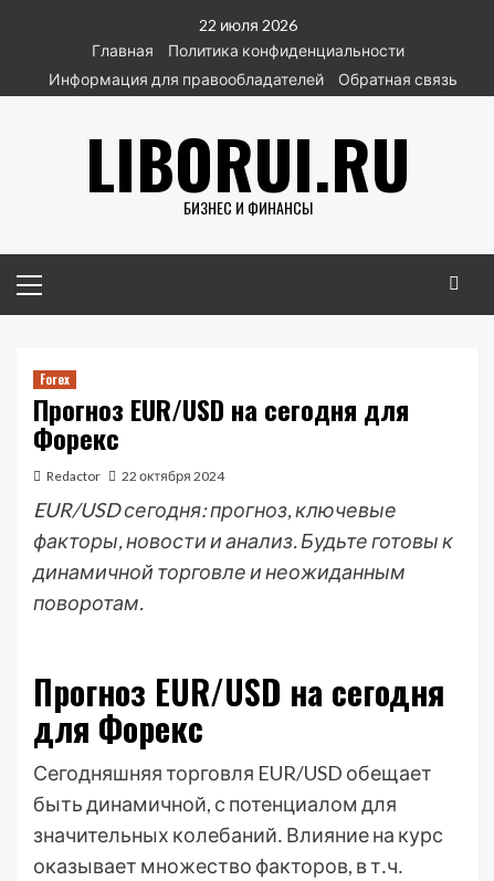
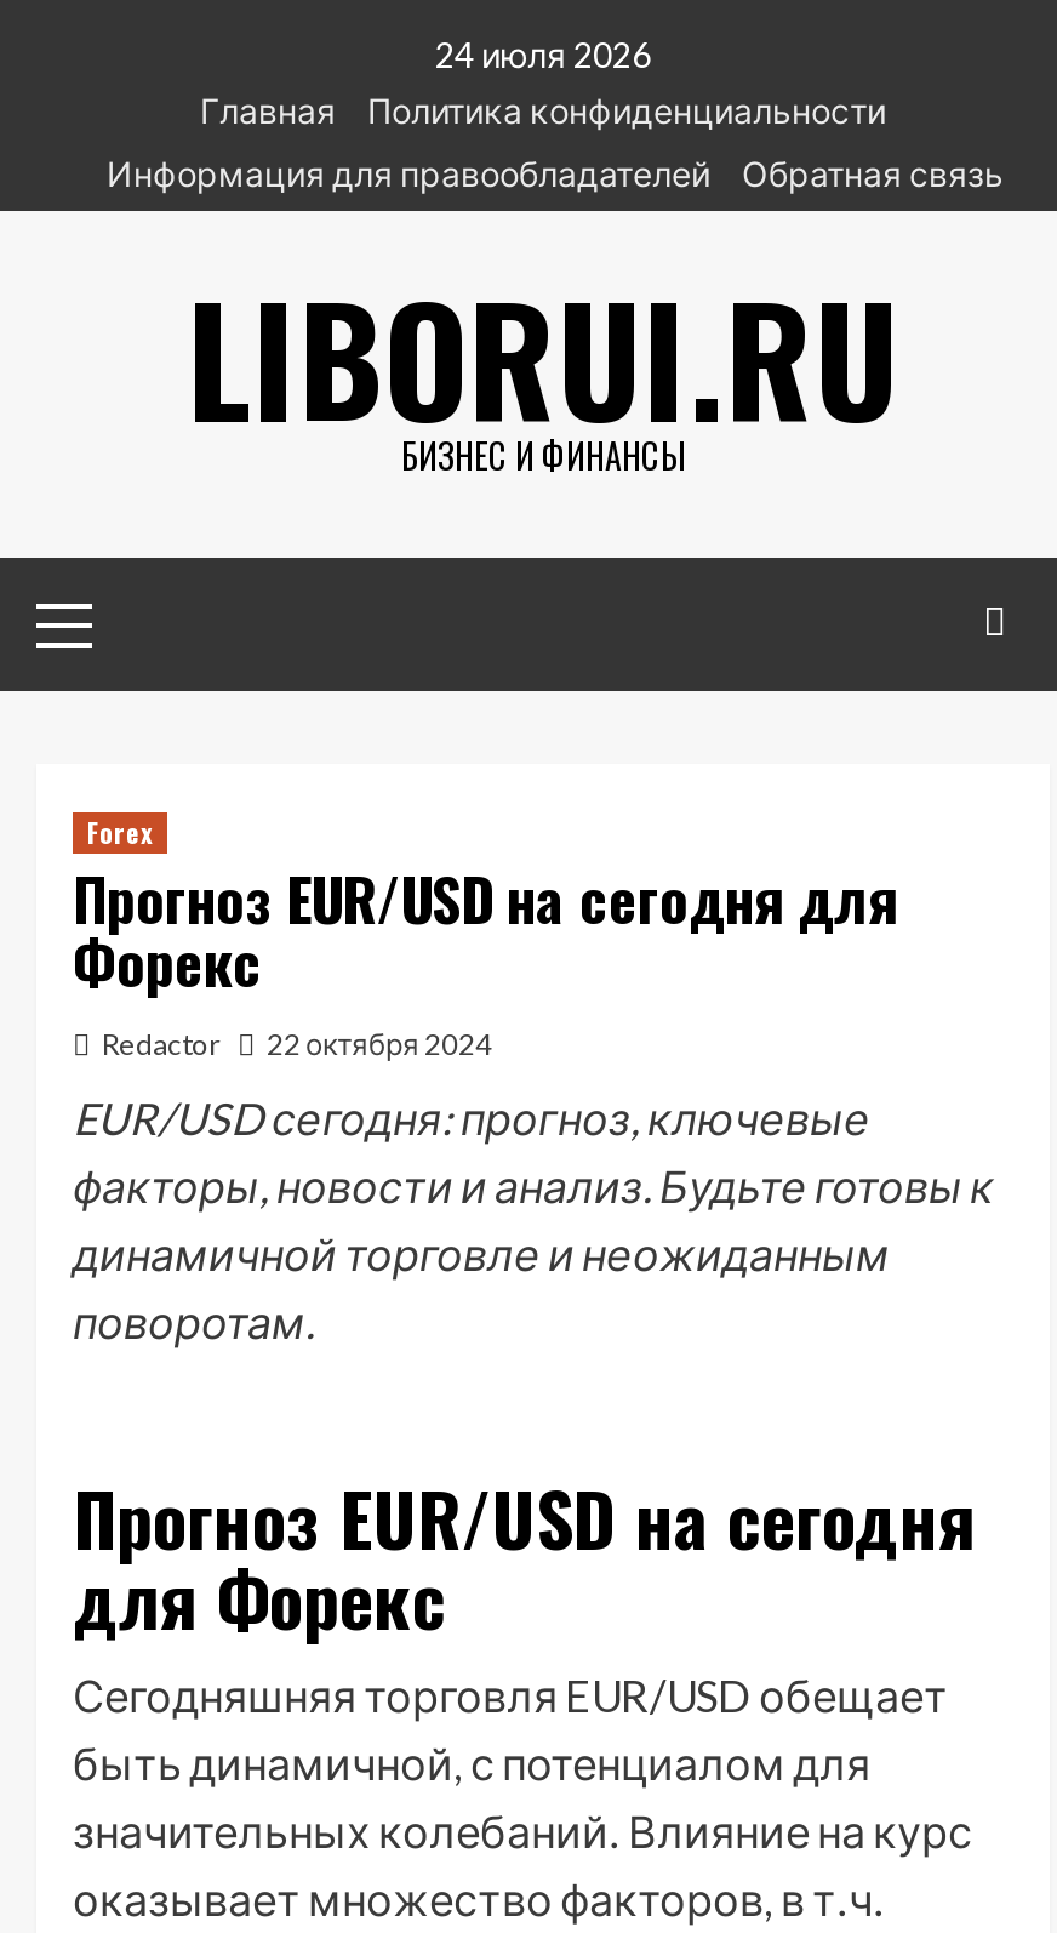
- 22 июля 2026
+ 24 июля 2026
